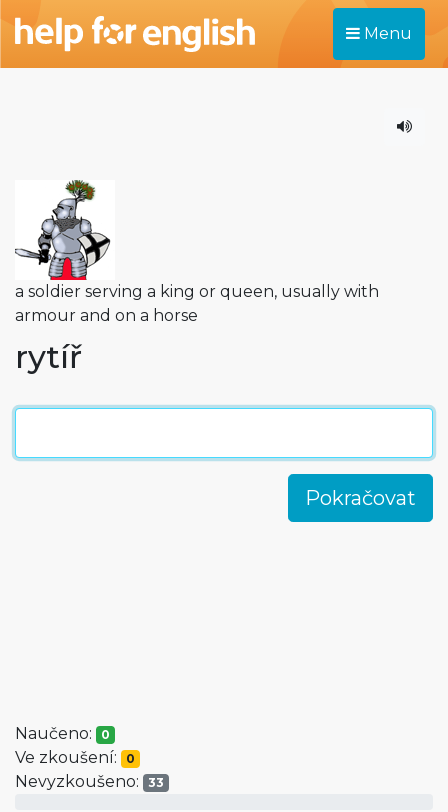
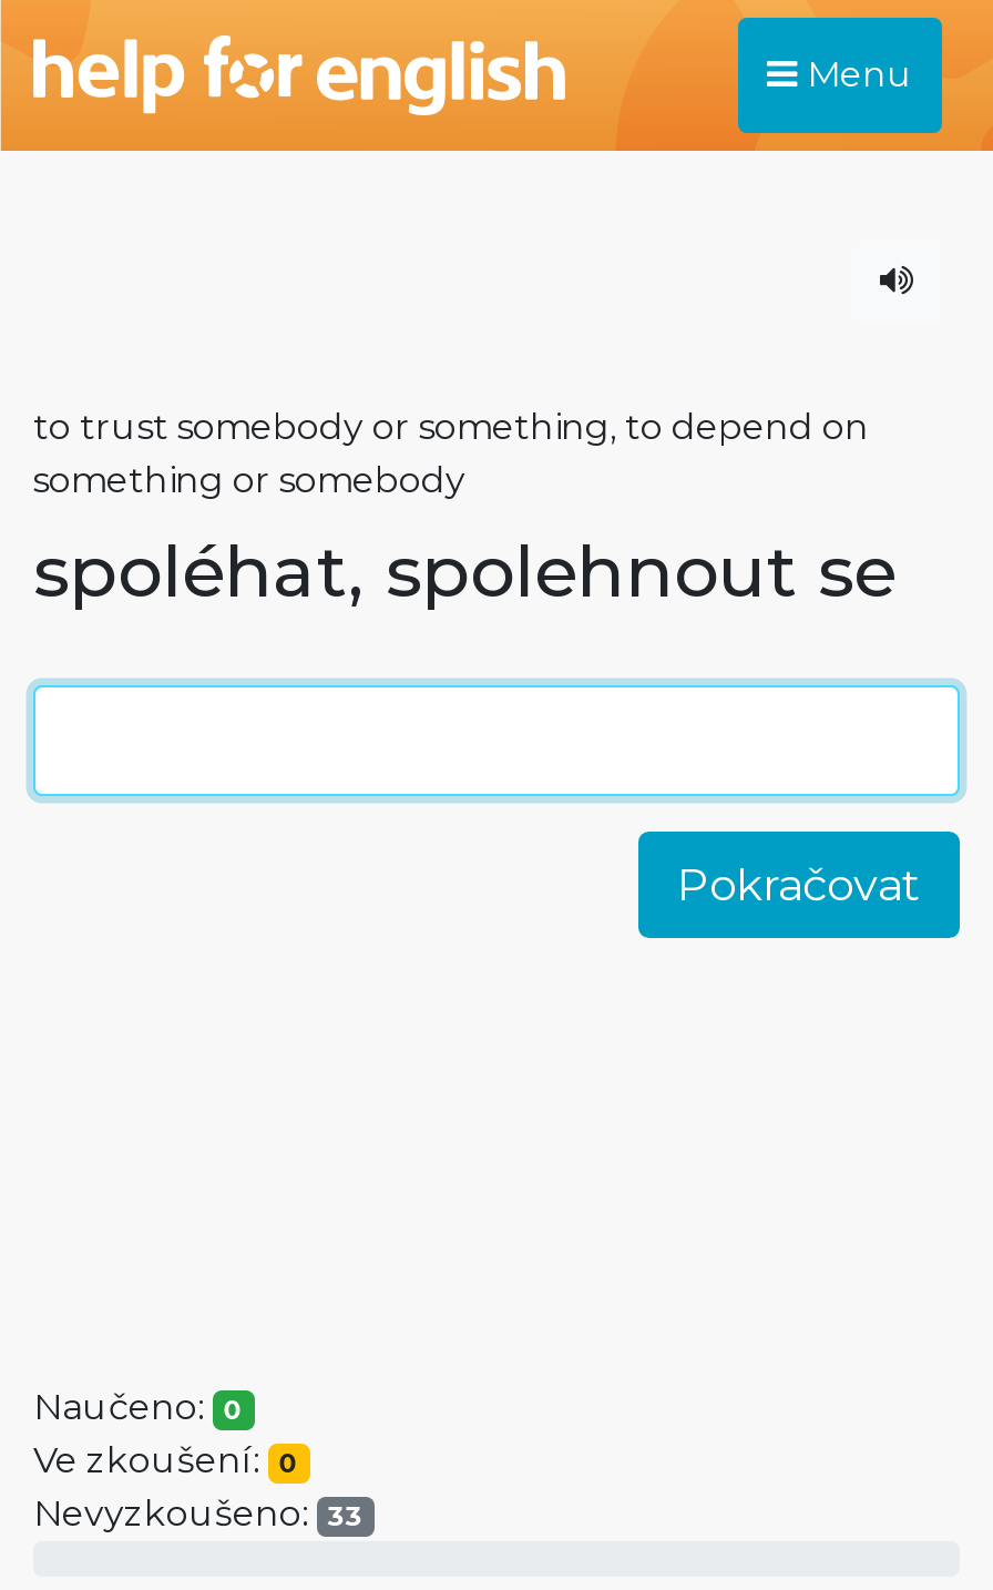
- a soldier serving a king or queen, usually with
- armour and on a horse
- rytíř
+ to trust somebody or something, to depend on
+ something or somebody
+ spoléhat, spolehnout se
